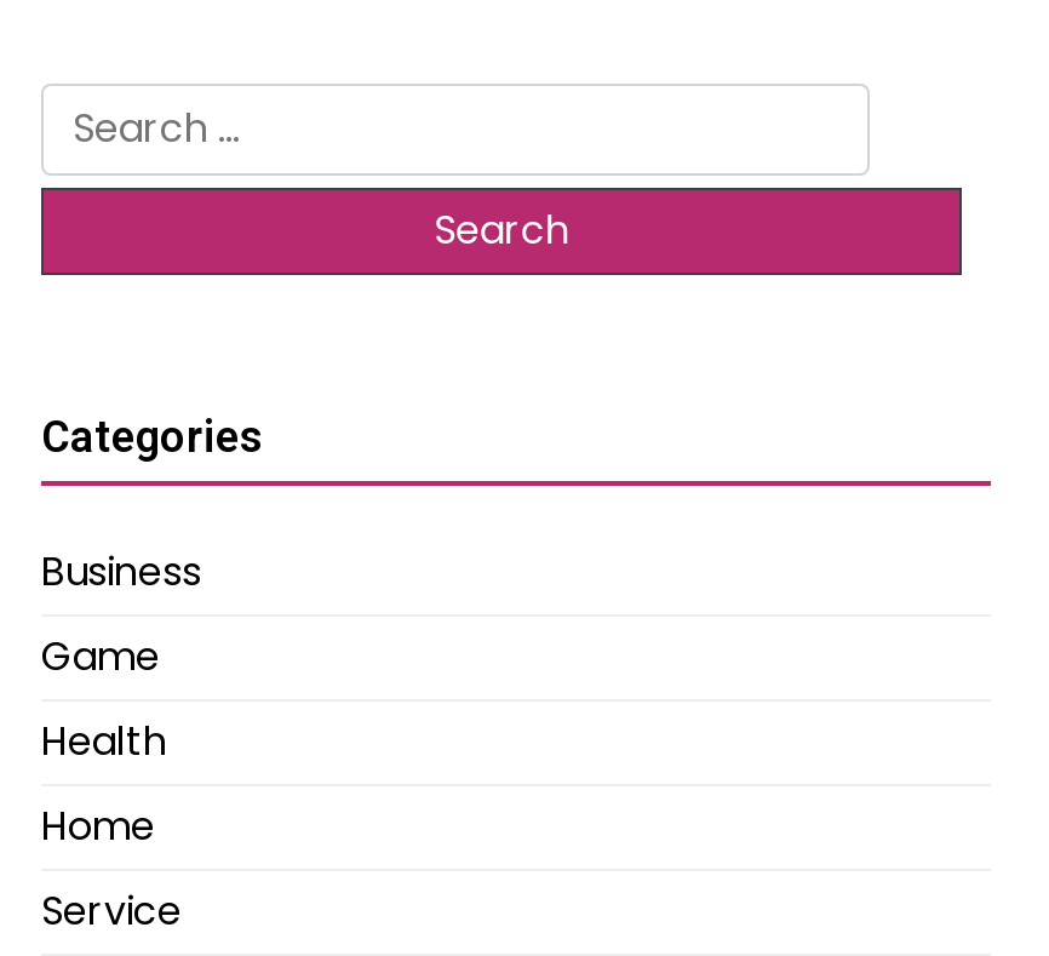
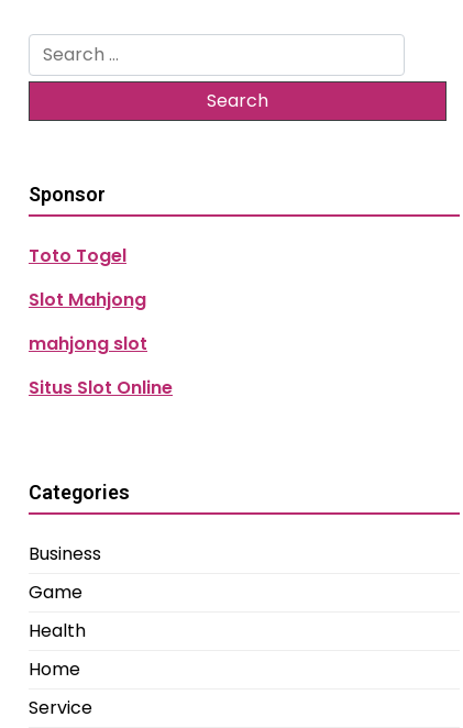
+ Sponsor
+ Toto Togel
+ Slot Mahjong
+ mahjong slot
+ Situs Slot Online
